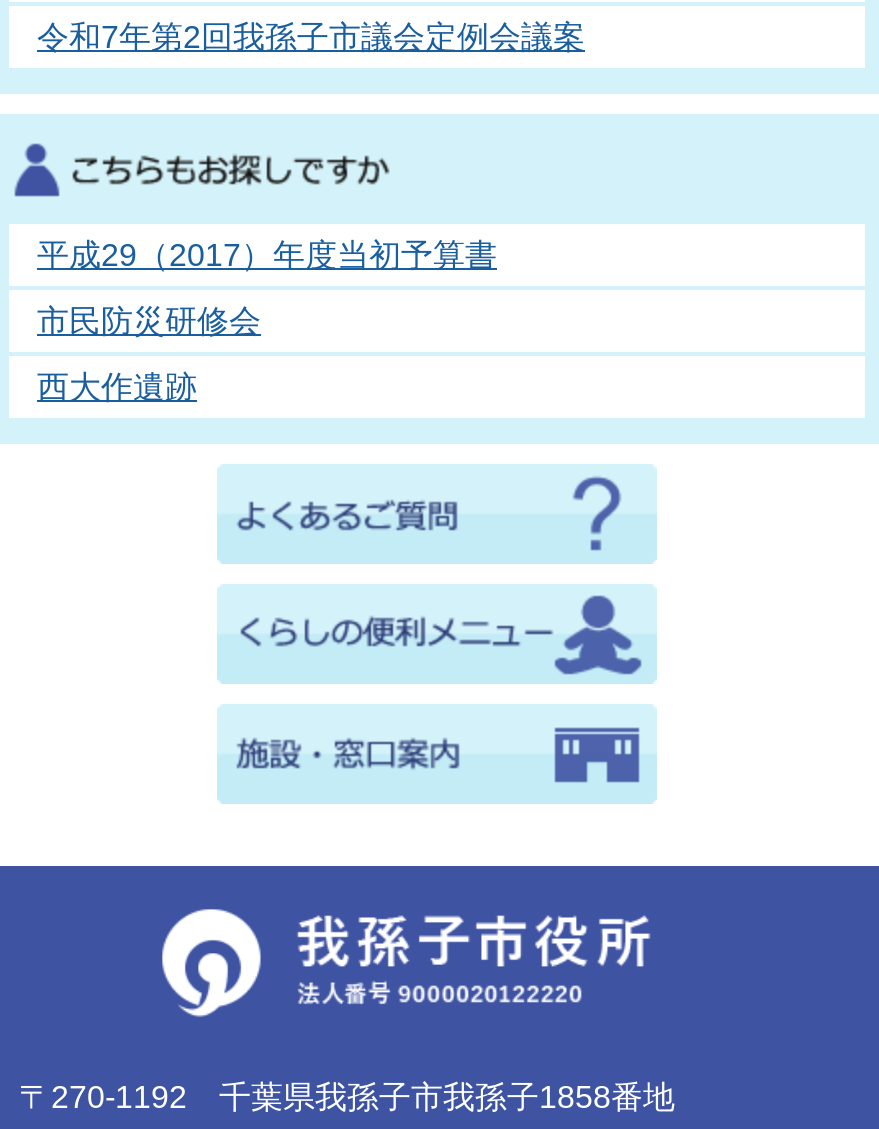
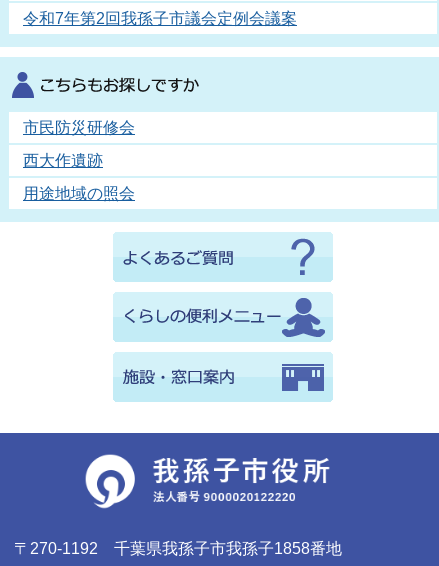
- 平成29（2017）年度当初予算書

moved up: 市民防災研修会 | 西大作遺跡

+ 用途地域の照会
